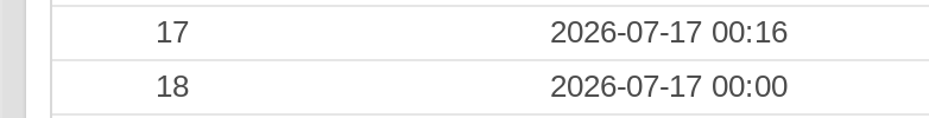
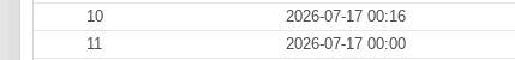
- 17
+ 10

- 18
+ 11
